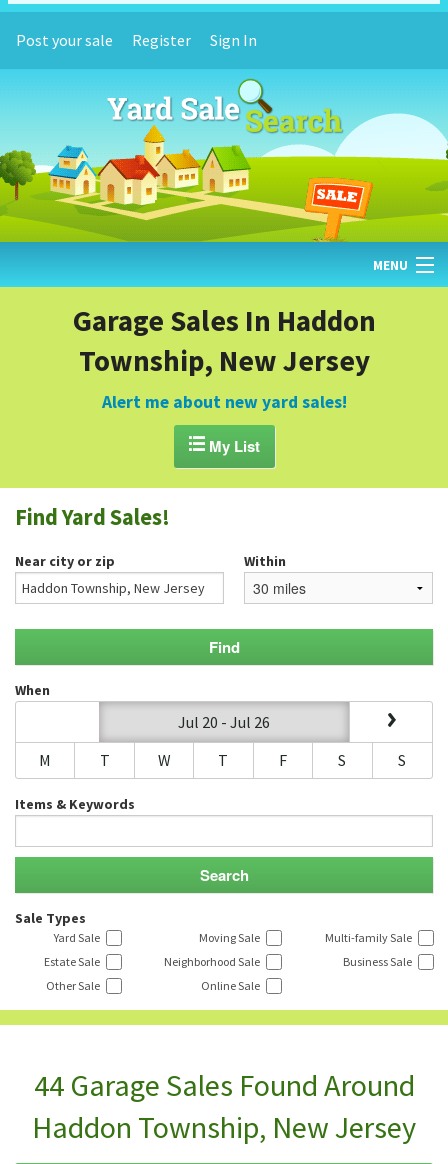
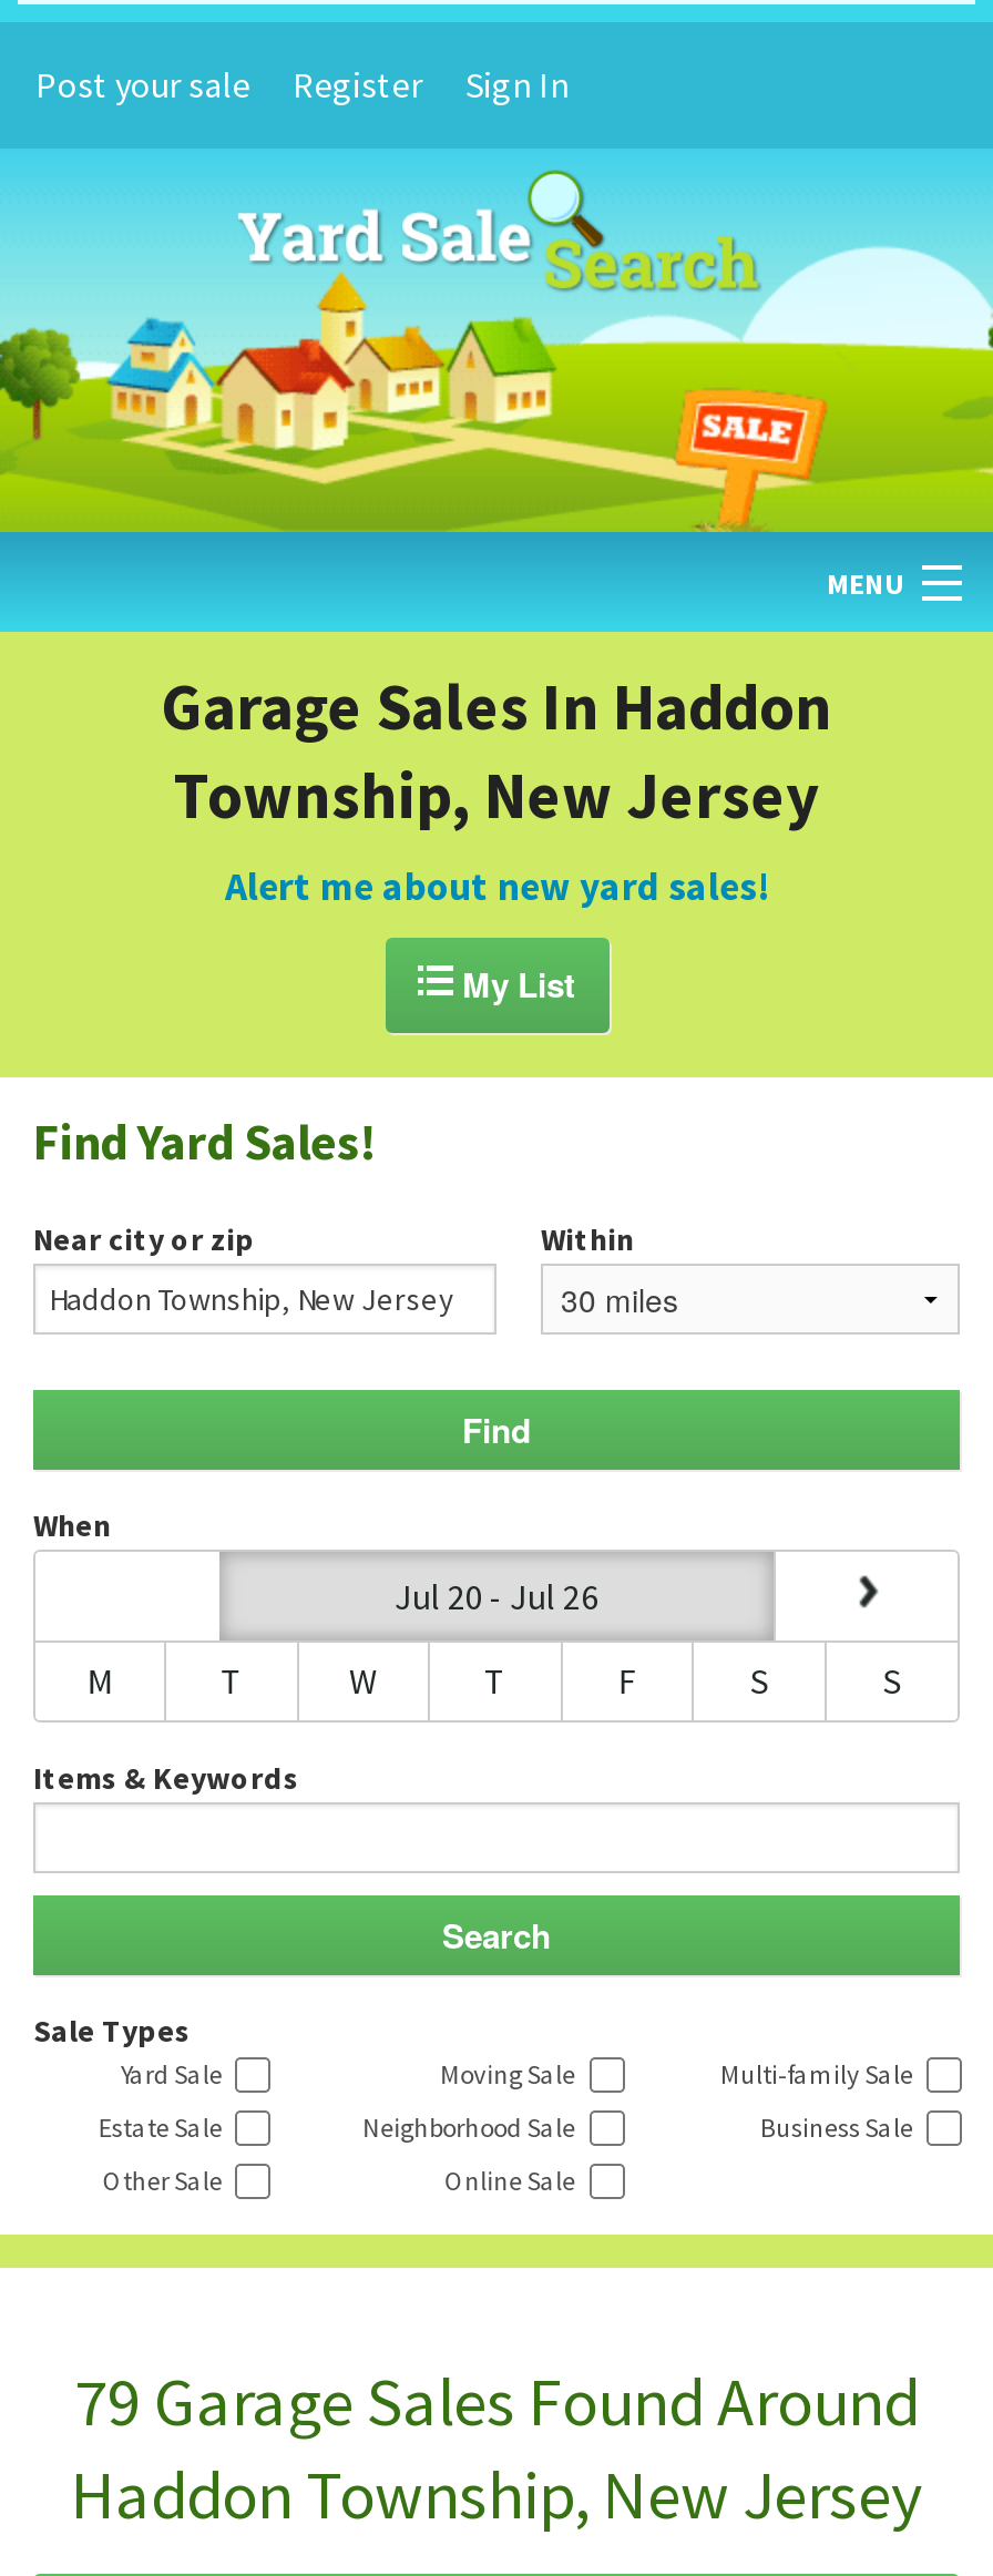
- 44 Garage Sales Found Around
+ 79 Garage Sales Found Around
